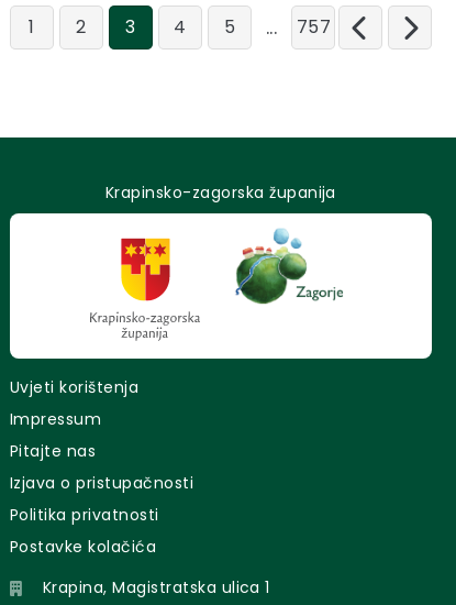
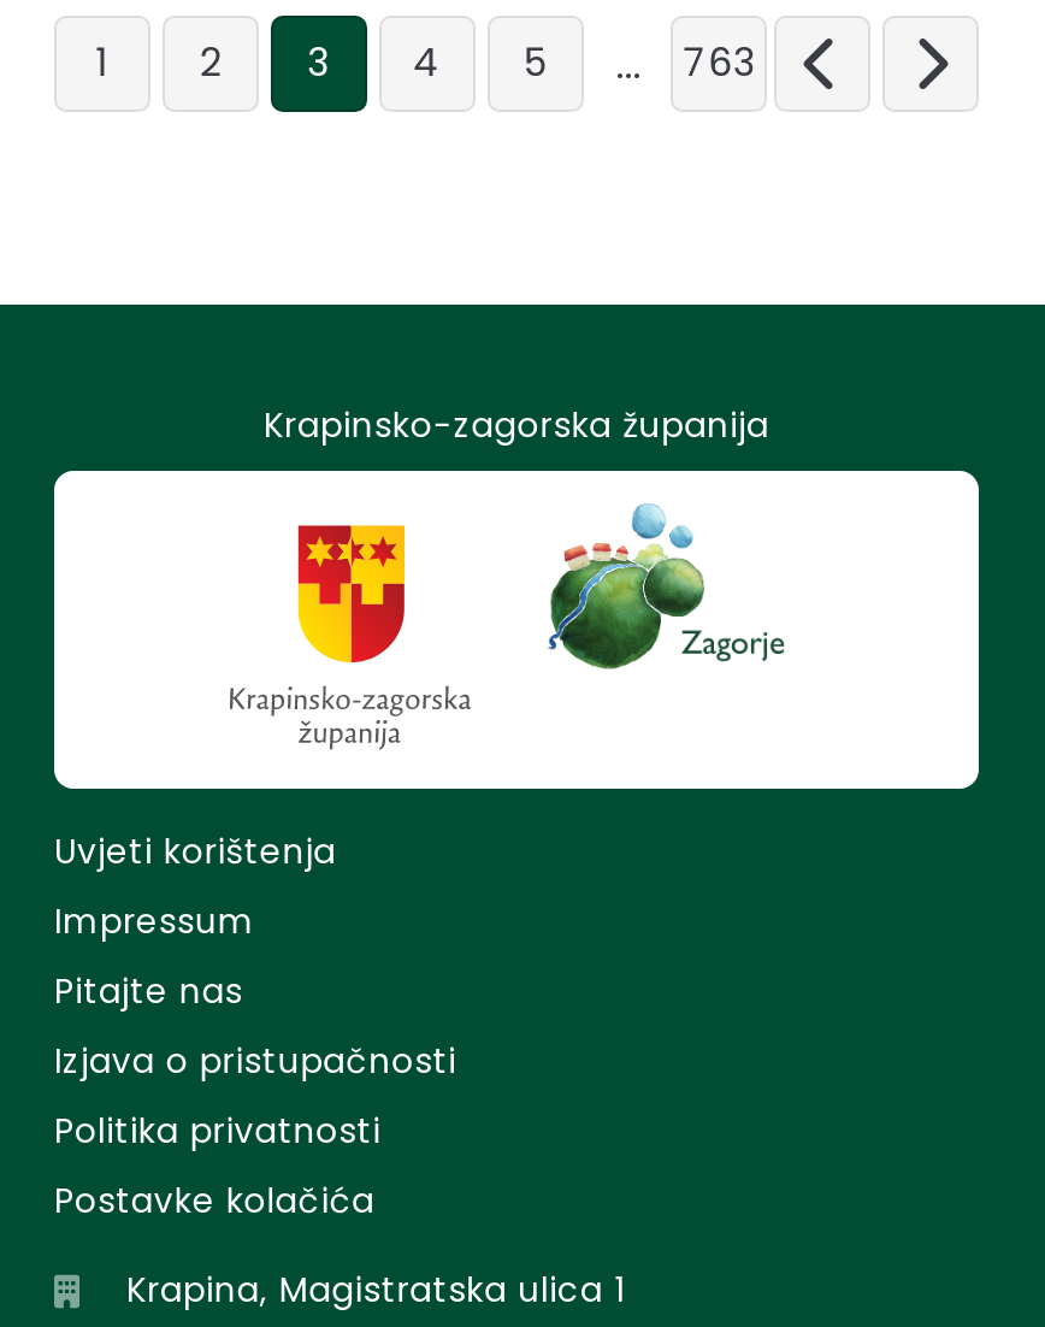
- 757
+ 763
